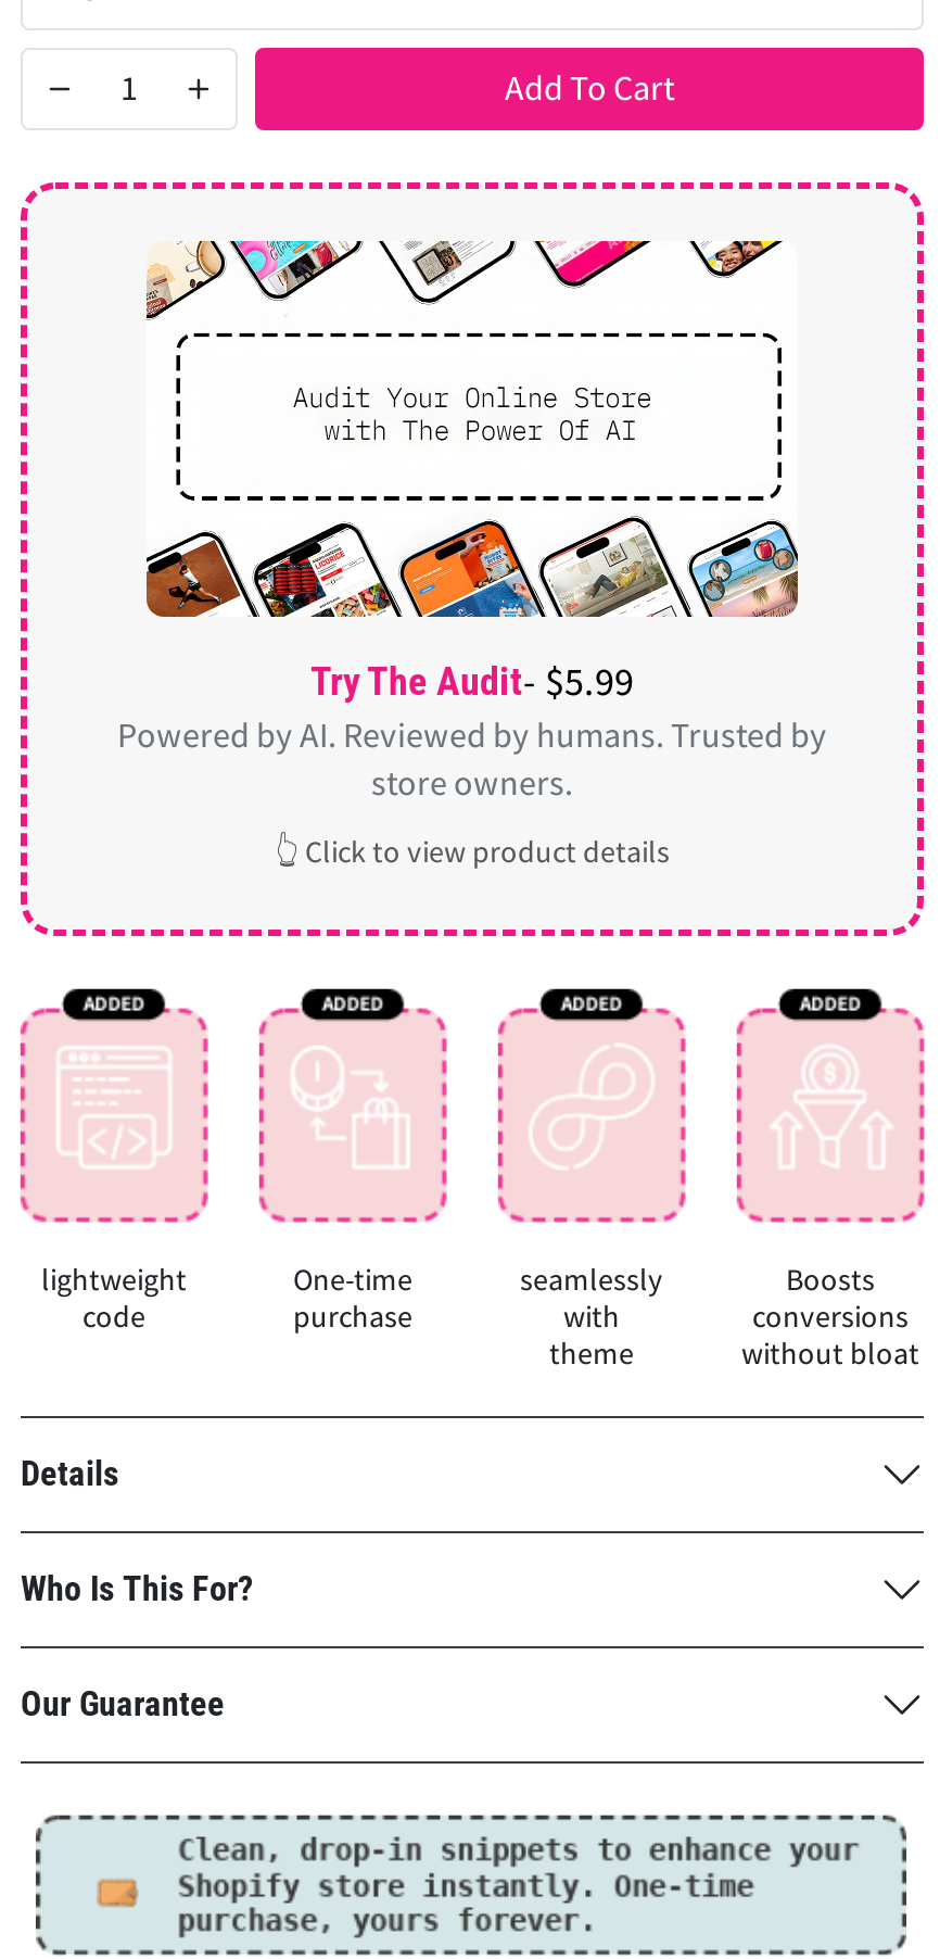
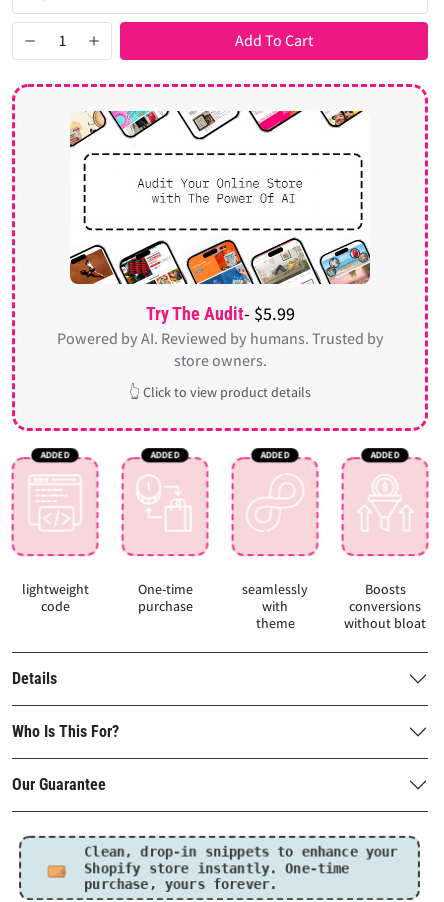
- [image]
+ [image]

- [image]
+ [image]

- [image]
+ [image]

- [image]
+ [image]
